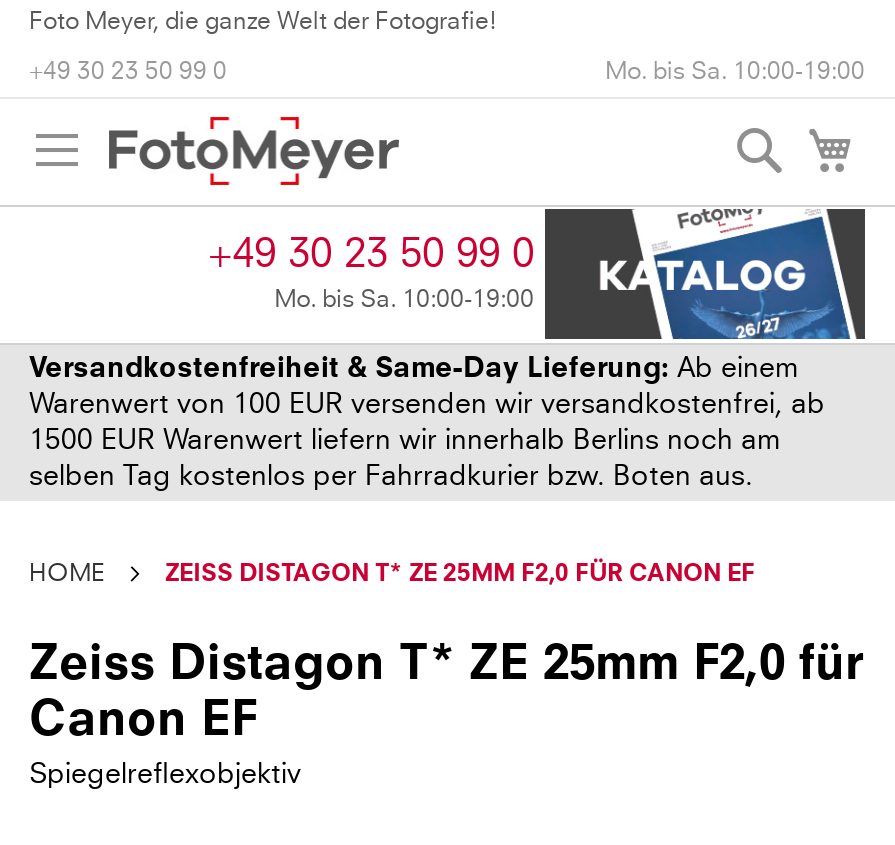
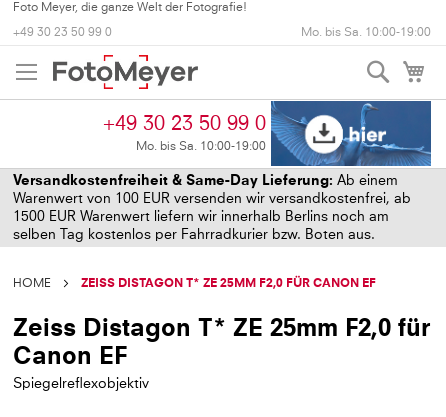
- [image]
+ [image]
